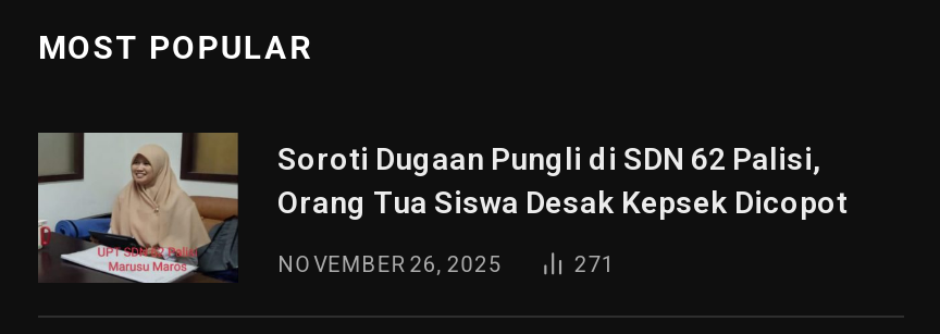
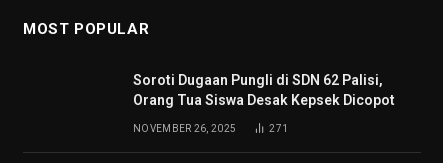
- [image]
